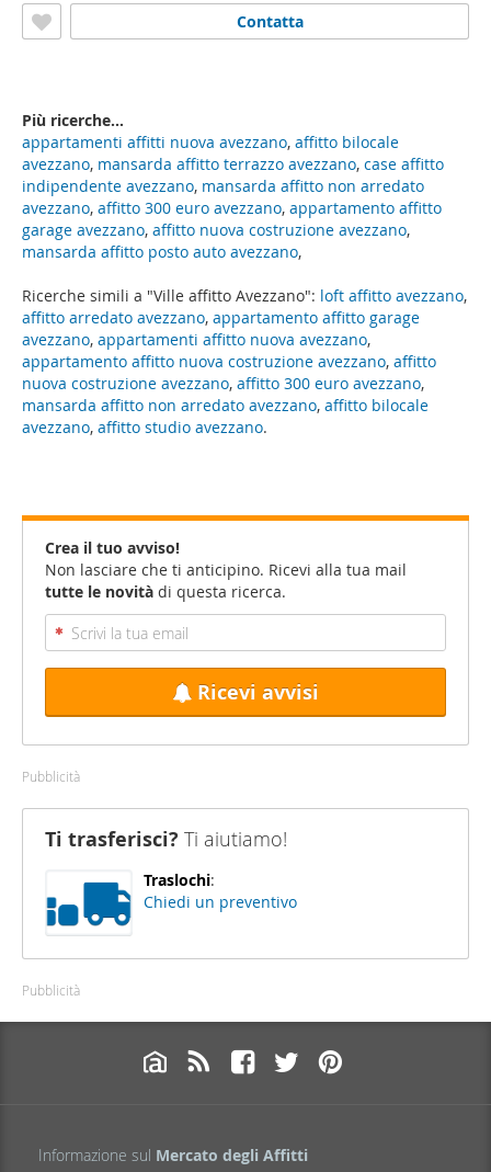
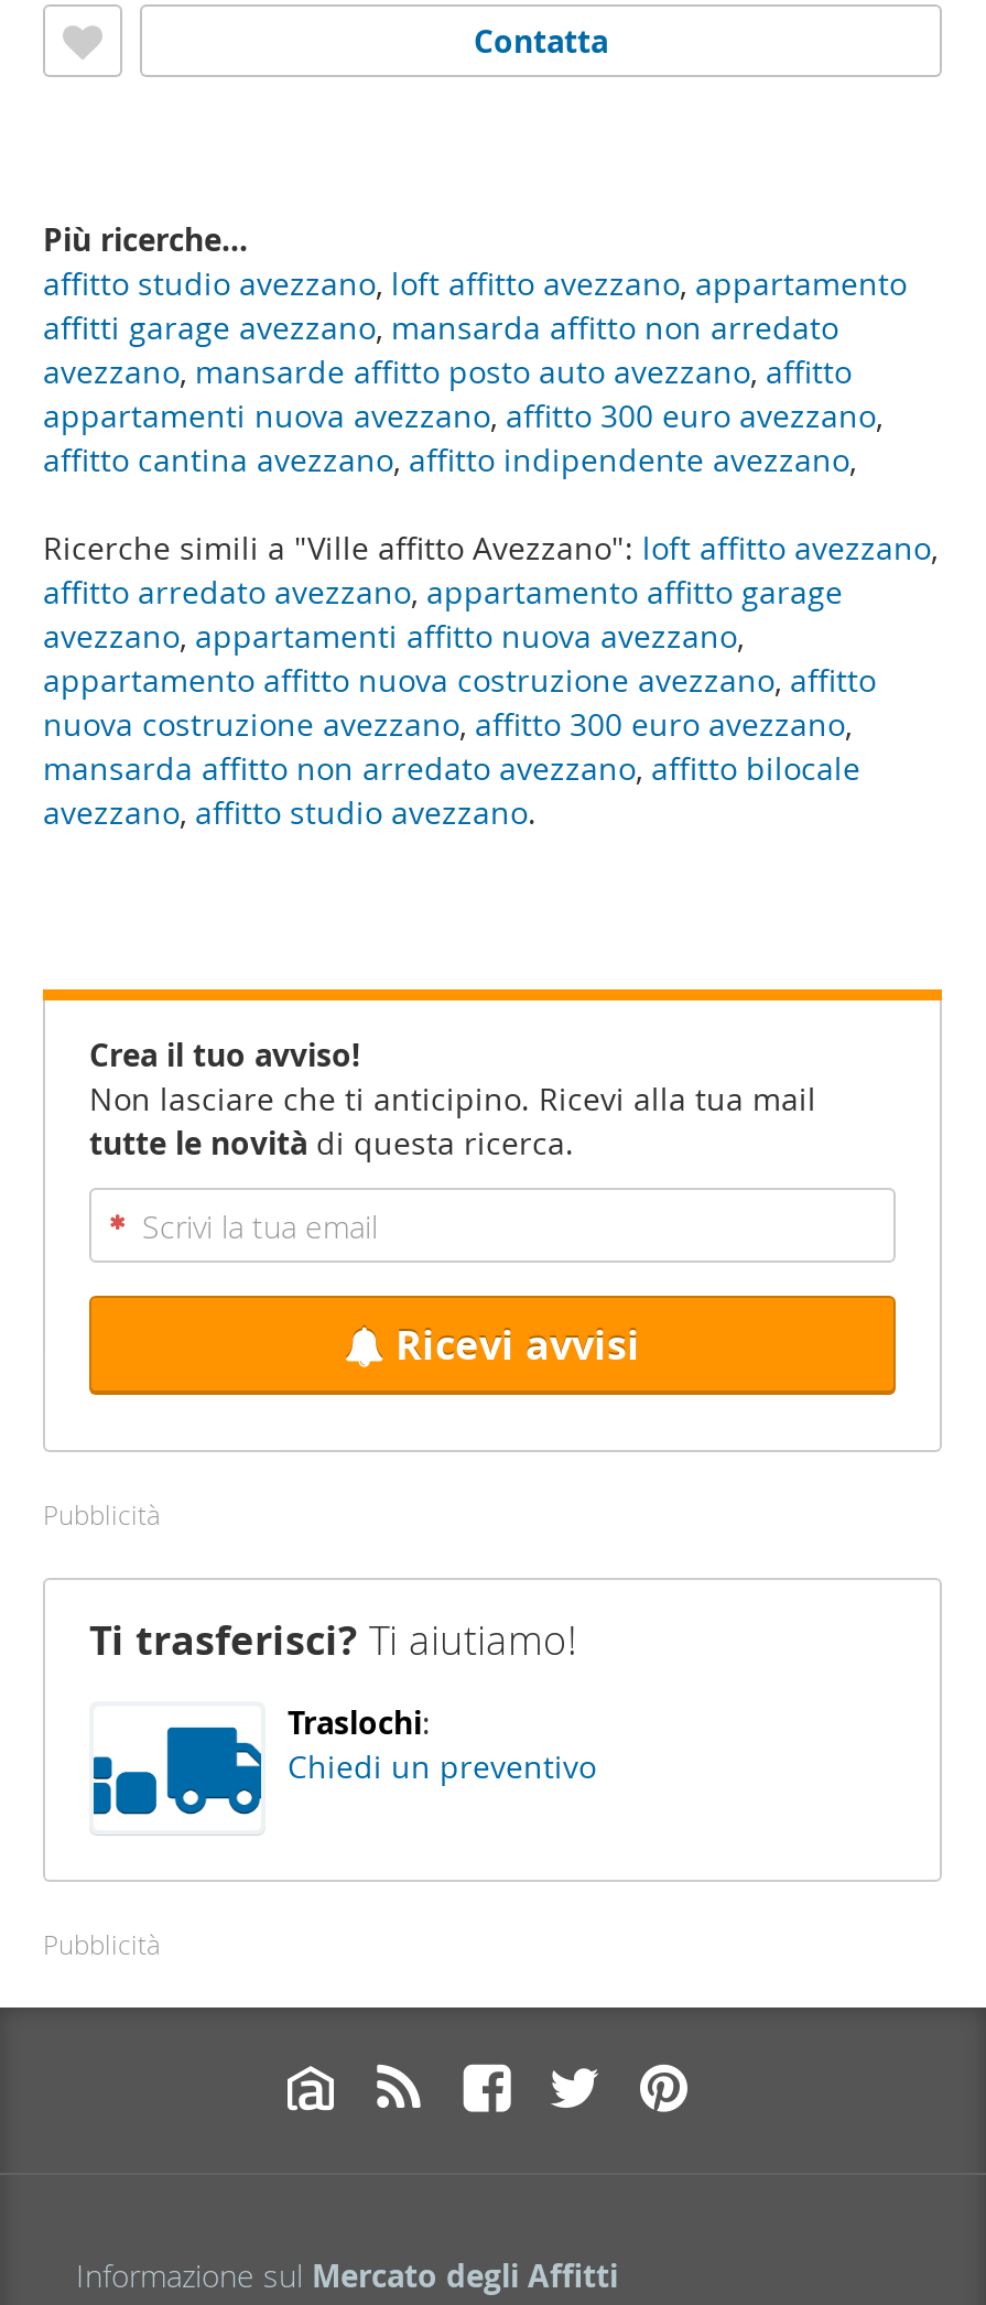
- appartamenti affitti nuova avezzano, affitto bilocale
- avezzano, mansarda affitto terrazzo avezzano, case affitto
- indipendente avezzano, mansarda affitto non arredato
- avezzano, affitto 300 euro avezzano, appartamento affitto
- garage avezzano, affitto nuova costruzione avezzano,
- mansarda affitto posto auto avezzano,
+ affitto studio avezzano, loft affitto avezzano, appartamento
+ affitti garage avezzano, mansarda affitto non arredato
+ avezzano, mansarde affitto posto auto avezzano, affitto
+ appartamenti nuova avezzano, affitto 300 euro avezzano,
+ affitto cantina avezzano, affitto indipendente avezzano,
